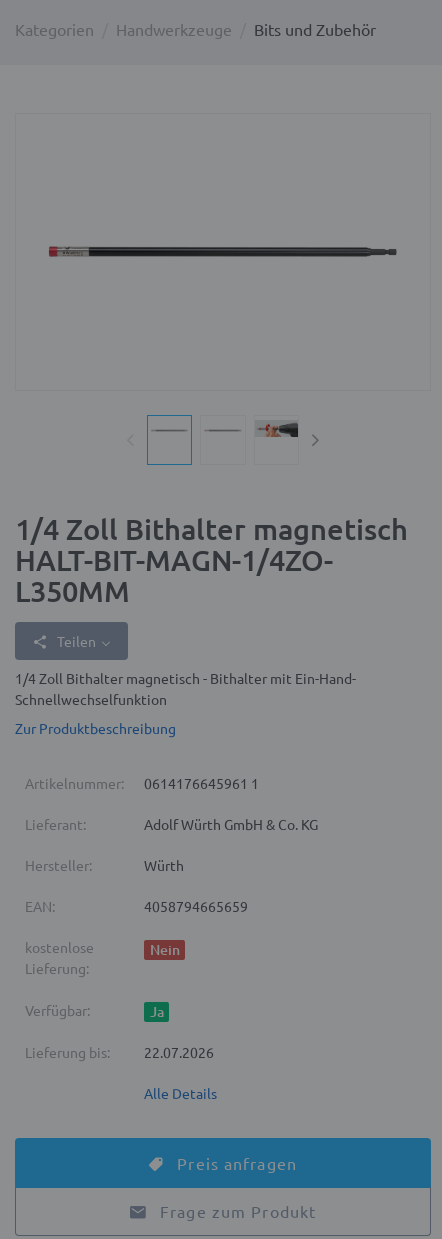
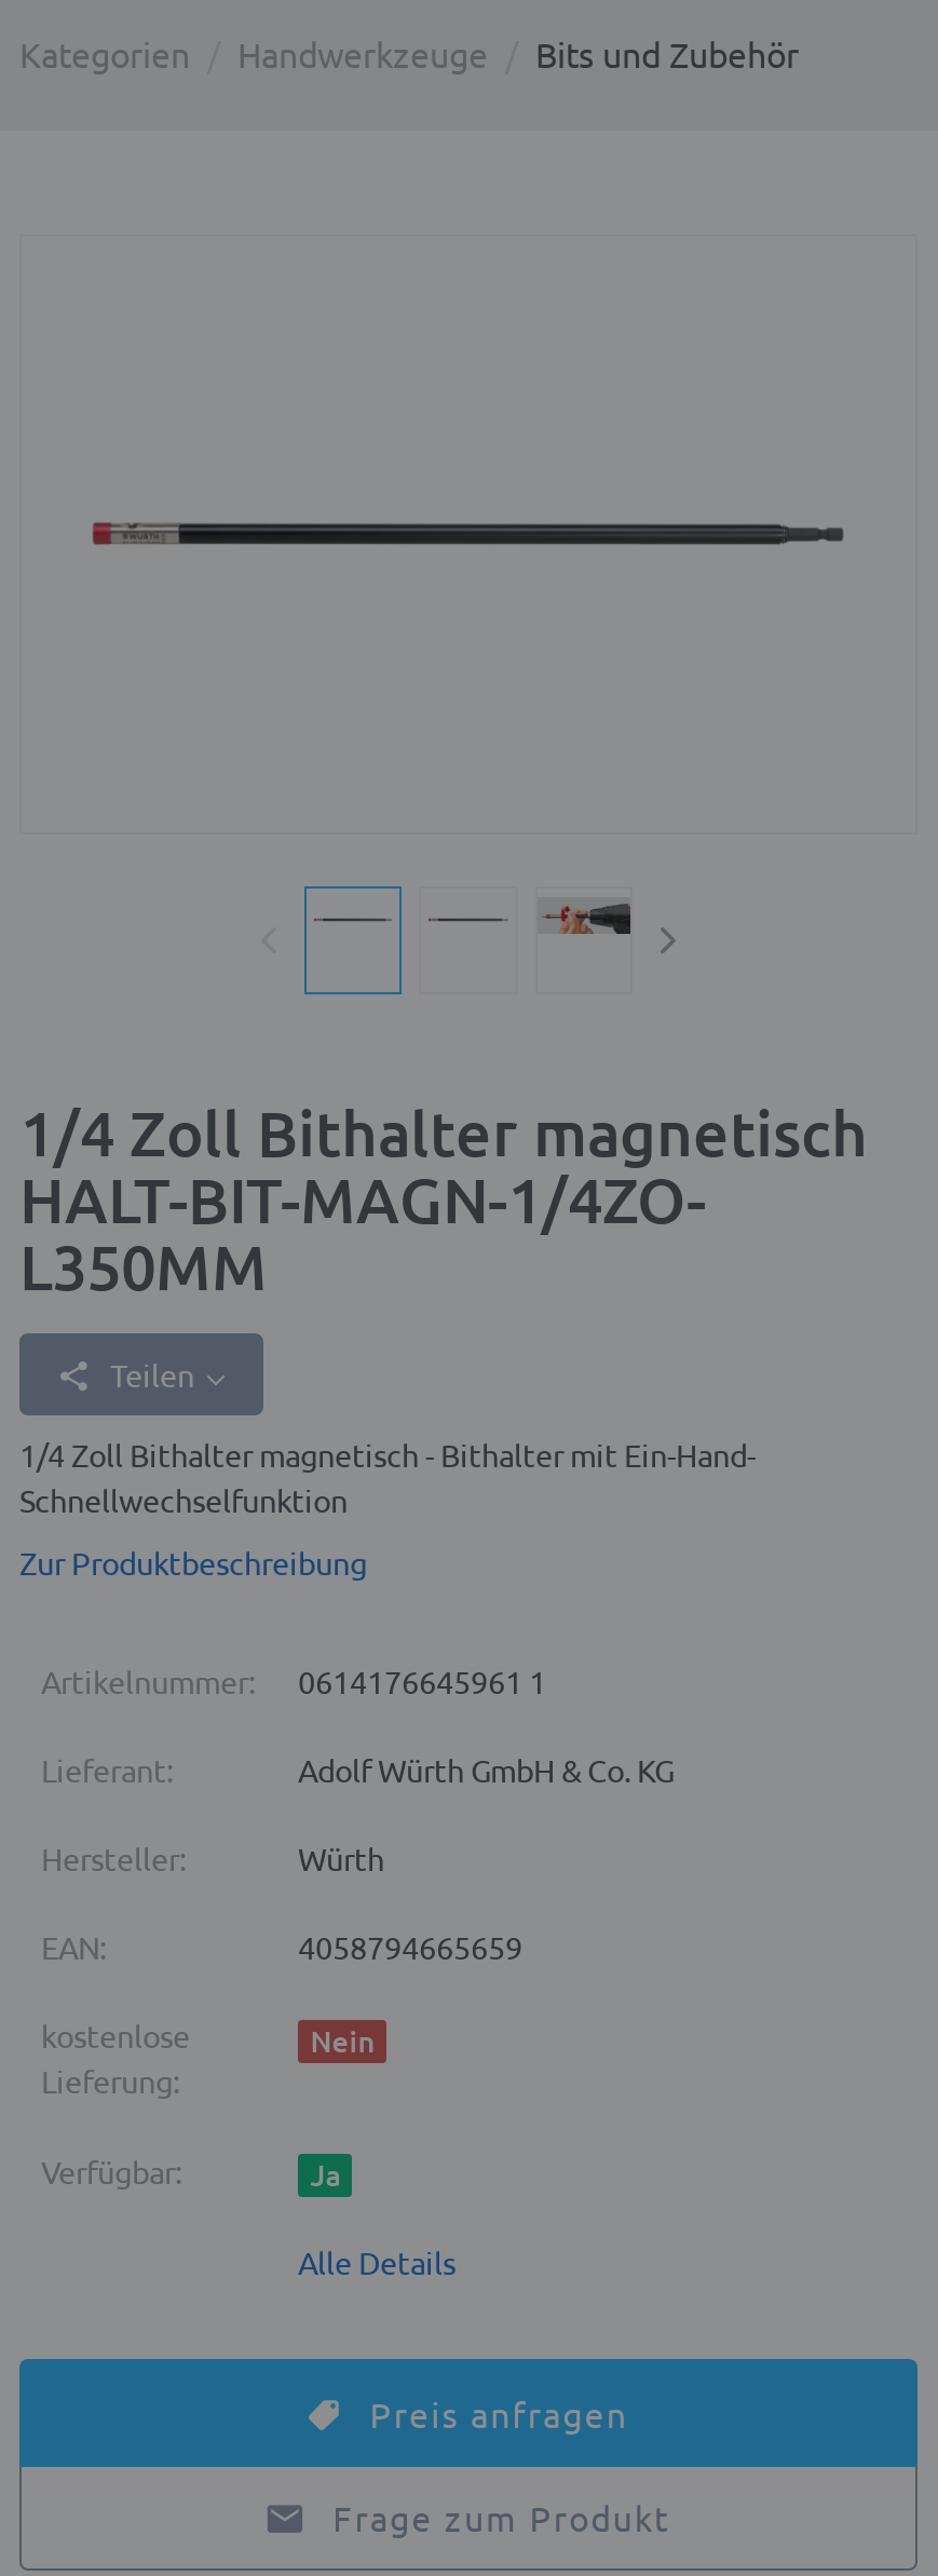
- Lieferung bis:
- 22.07.2026
